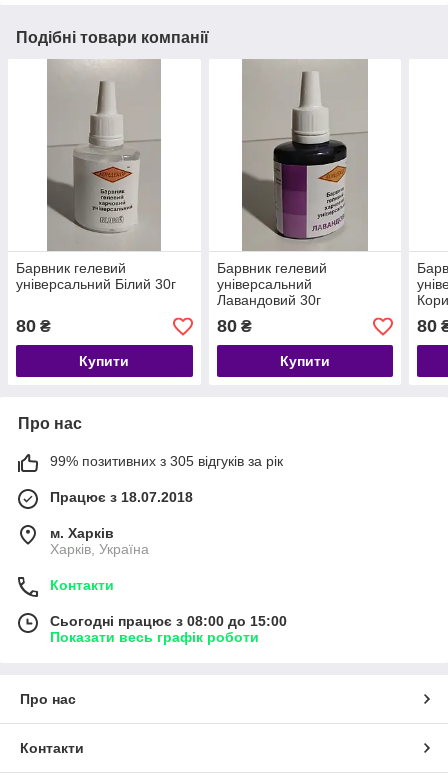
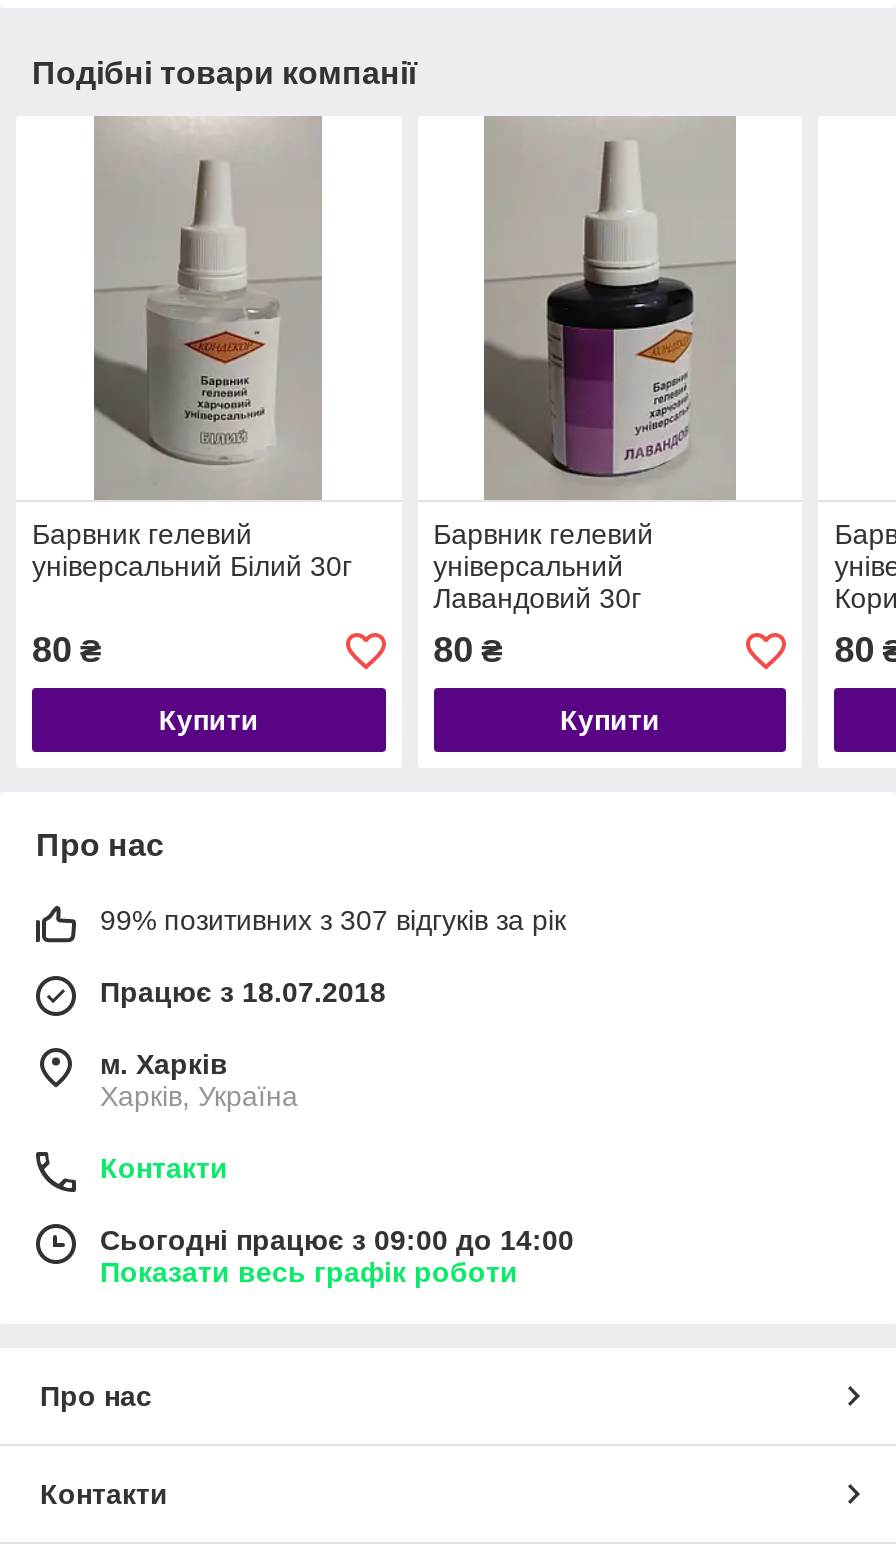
- 99% позитивних з 305 відгуків за рік
+ 99% позитивних з 307 відгуків за рік

- Сьогодні працює з 08:00 до 15:00
+ Сьогодні працює з 09:00 до 14:00
